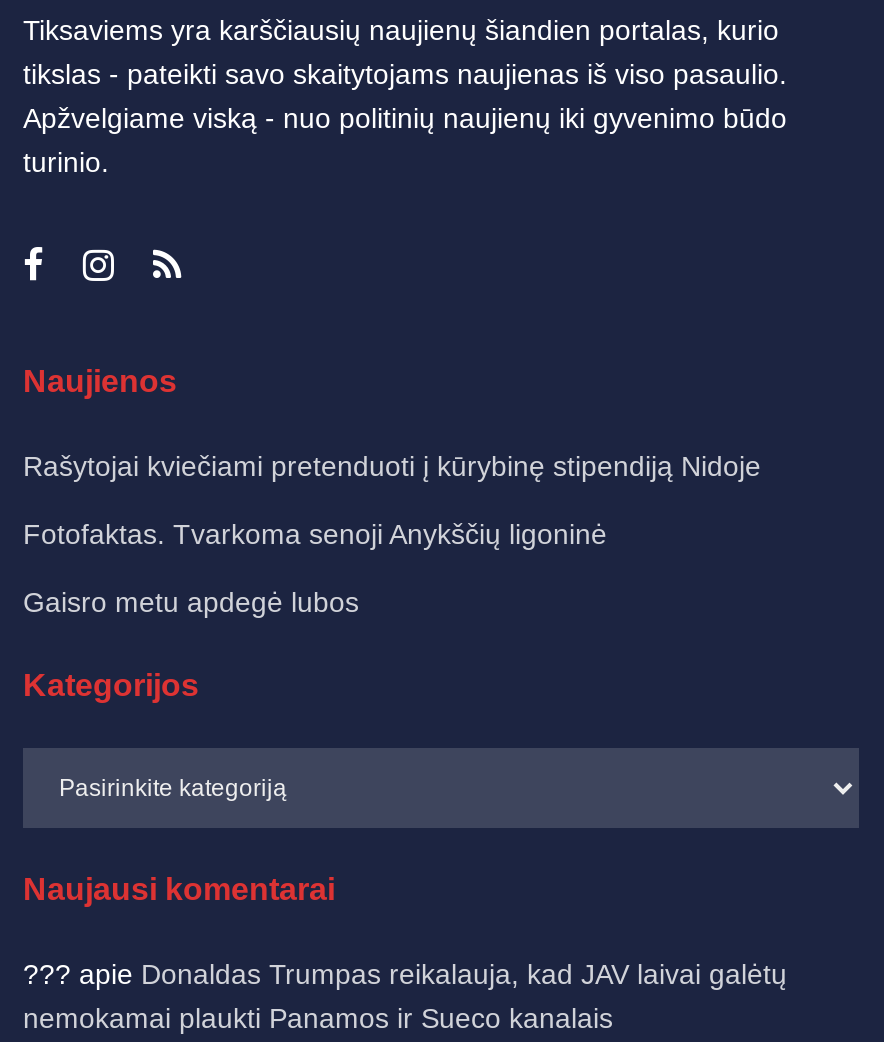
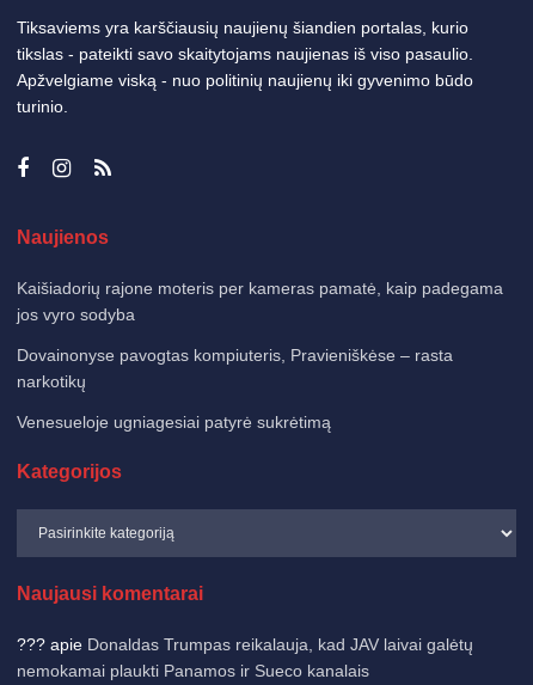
- Rašytojai kviečiami pretenduoti į kūrybinę stipendiją Nidoje
+ Kaišiadorių rajone moteris per kameras pamatė, kaip padegama
+ jos vyro sodyba

- Fotofaktas. Tvarkoma senoji Anykščių ligoninė
+ Dovainonyse pavogtas kompiuteris, Pravieniškėse – rasta
+ narkotikų

- Gaisro metu apdegė lubos
+ Venesueloje ugniagesiai patyrė sukrėtimą
